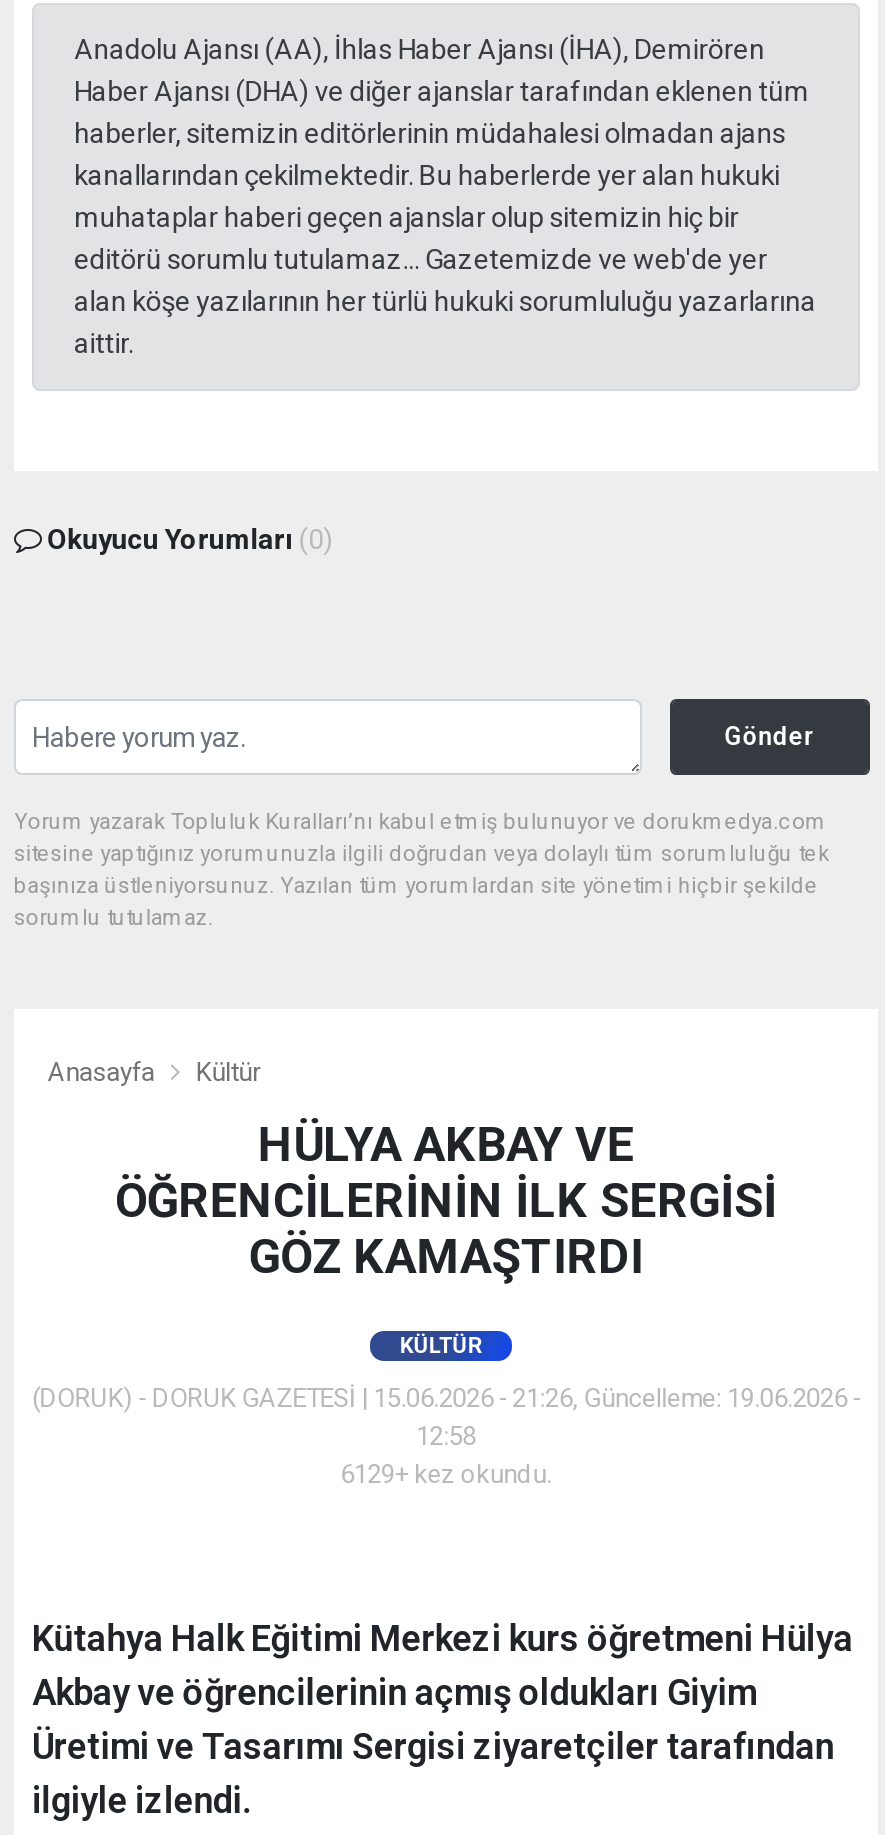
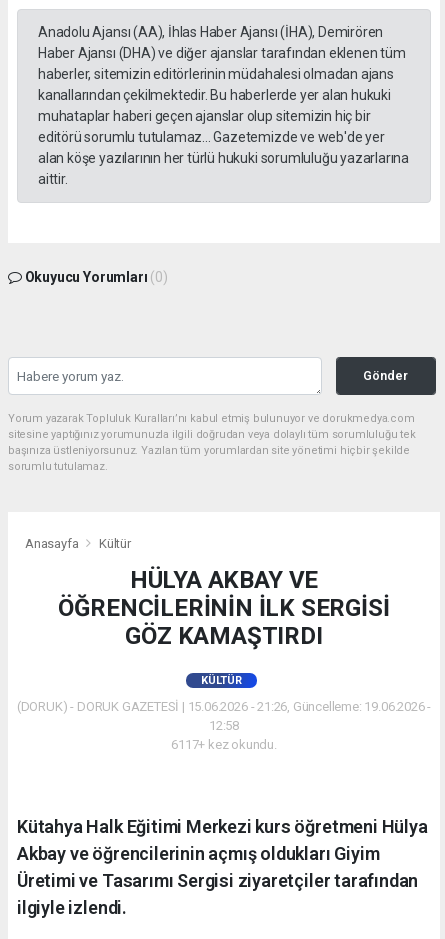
- 6129+ kez okundu.
+ 6117+ kez okundu.
